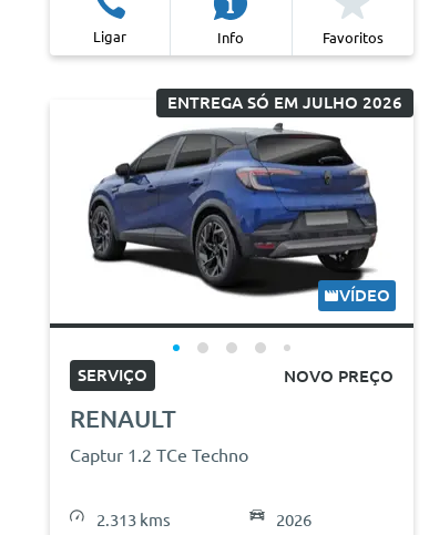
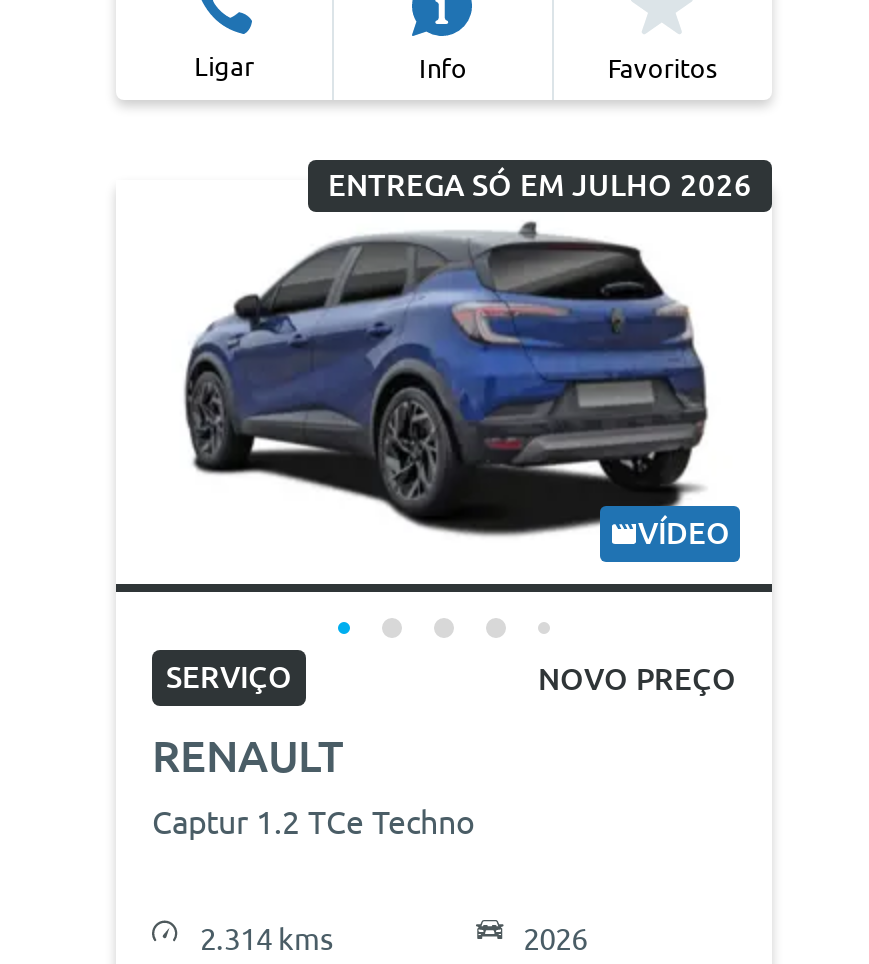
- 2.313 kms
+ 2.314 kms
